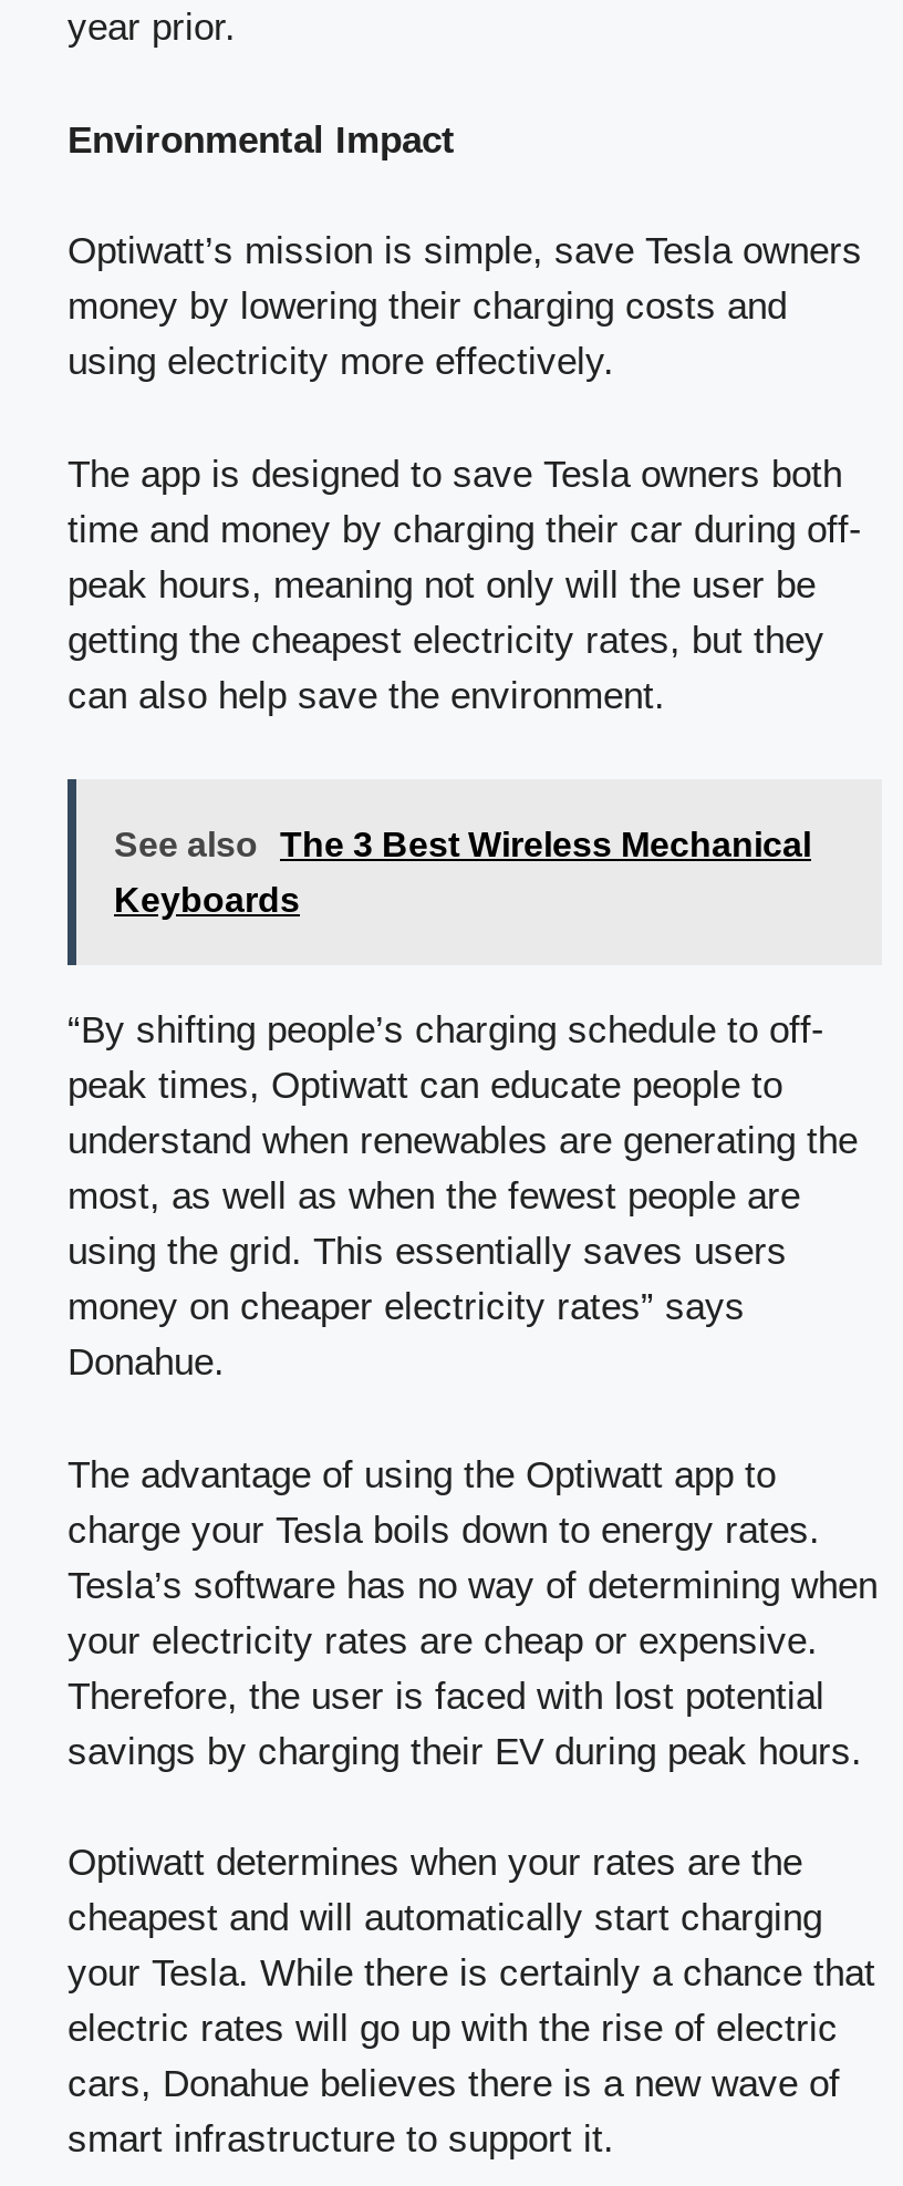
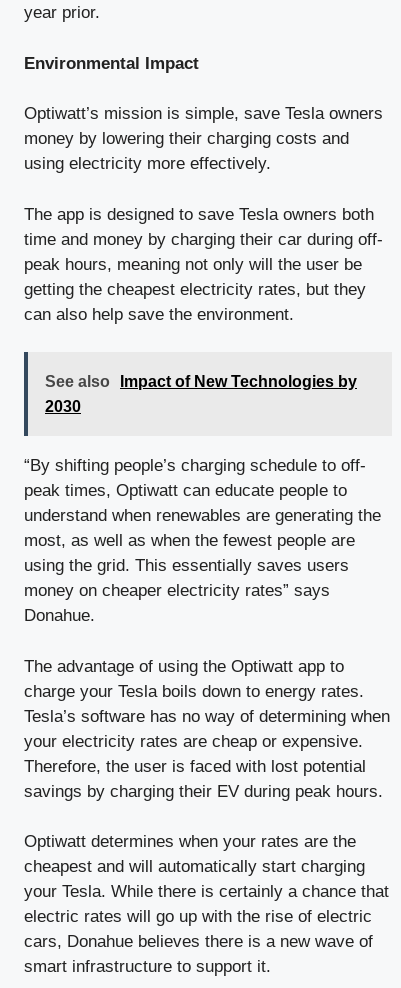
- See also The 3 Best Wireless Mechanical
+ See also Impact of New Technologies by

- Keyboards
+ 2030
